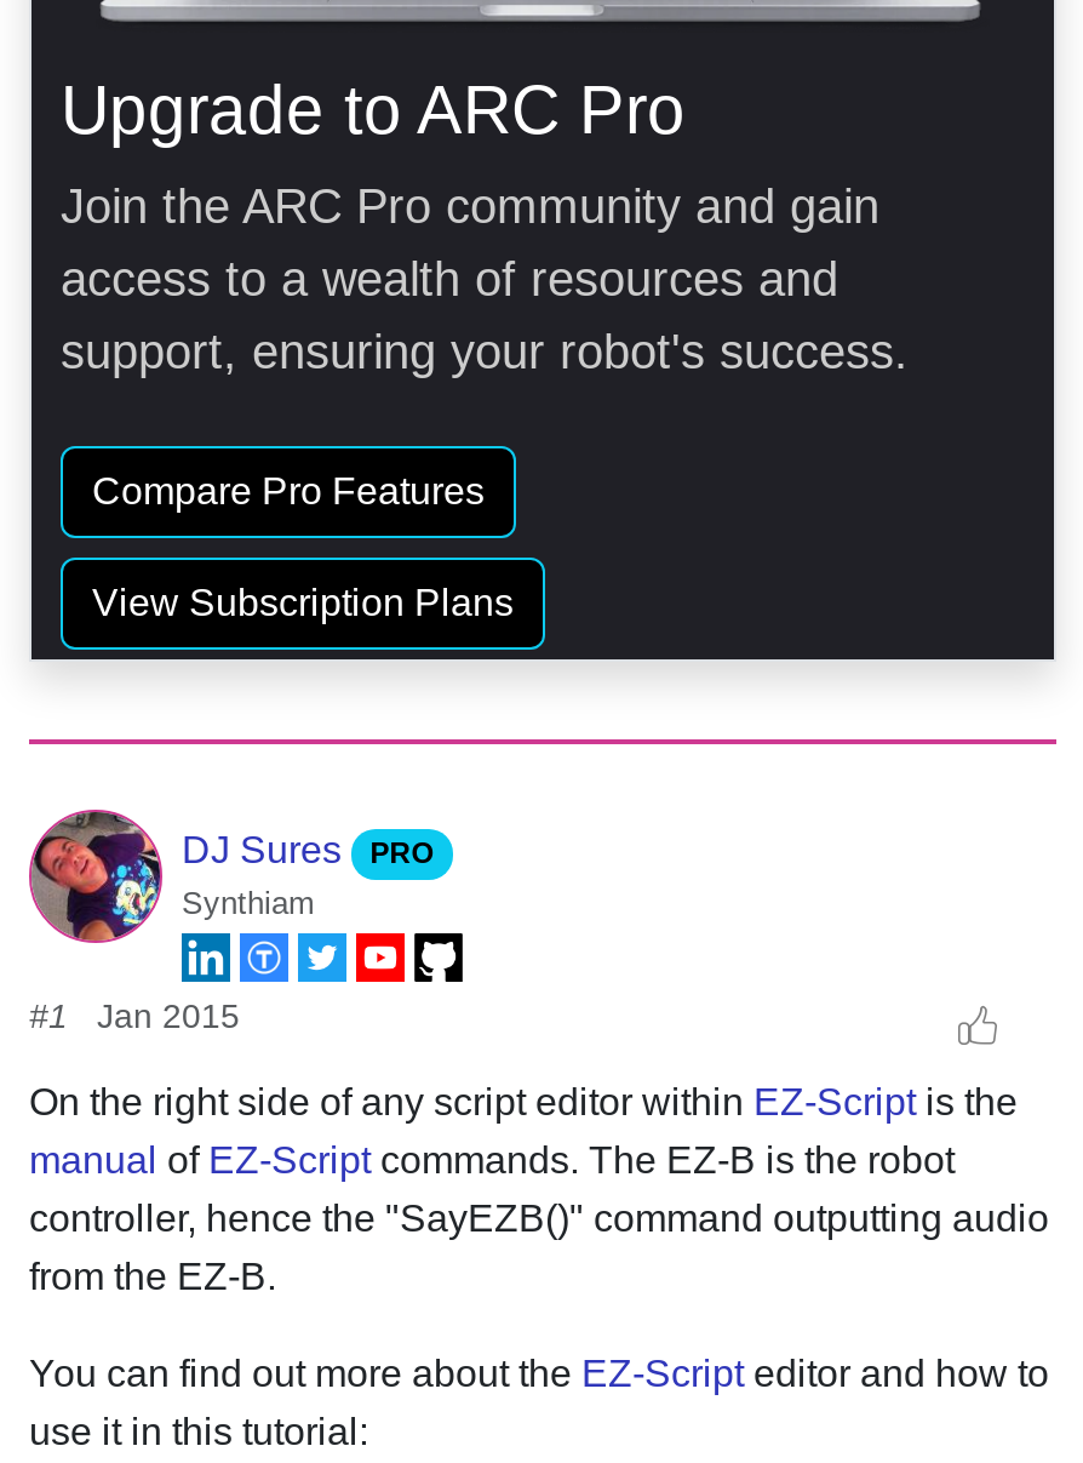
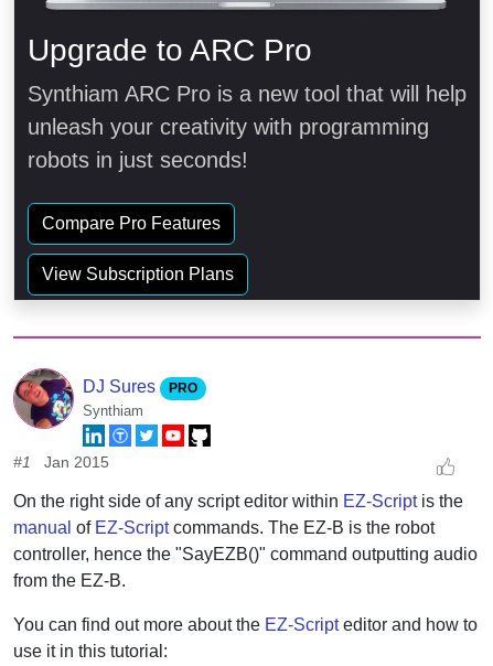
- Join the ARC Pro community and gain
- access to a wealth of resources and
- support, ensuring your robot's success.
+ Synthiam ARC Pro is a new tool that will help
+ unleash your creativity with programming
+ robots in just seconds!
